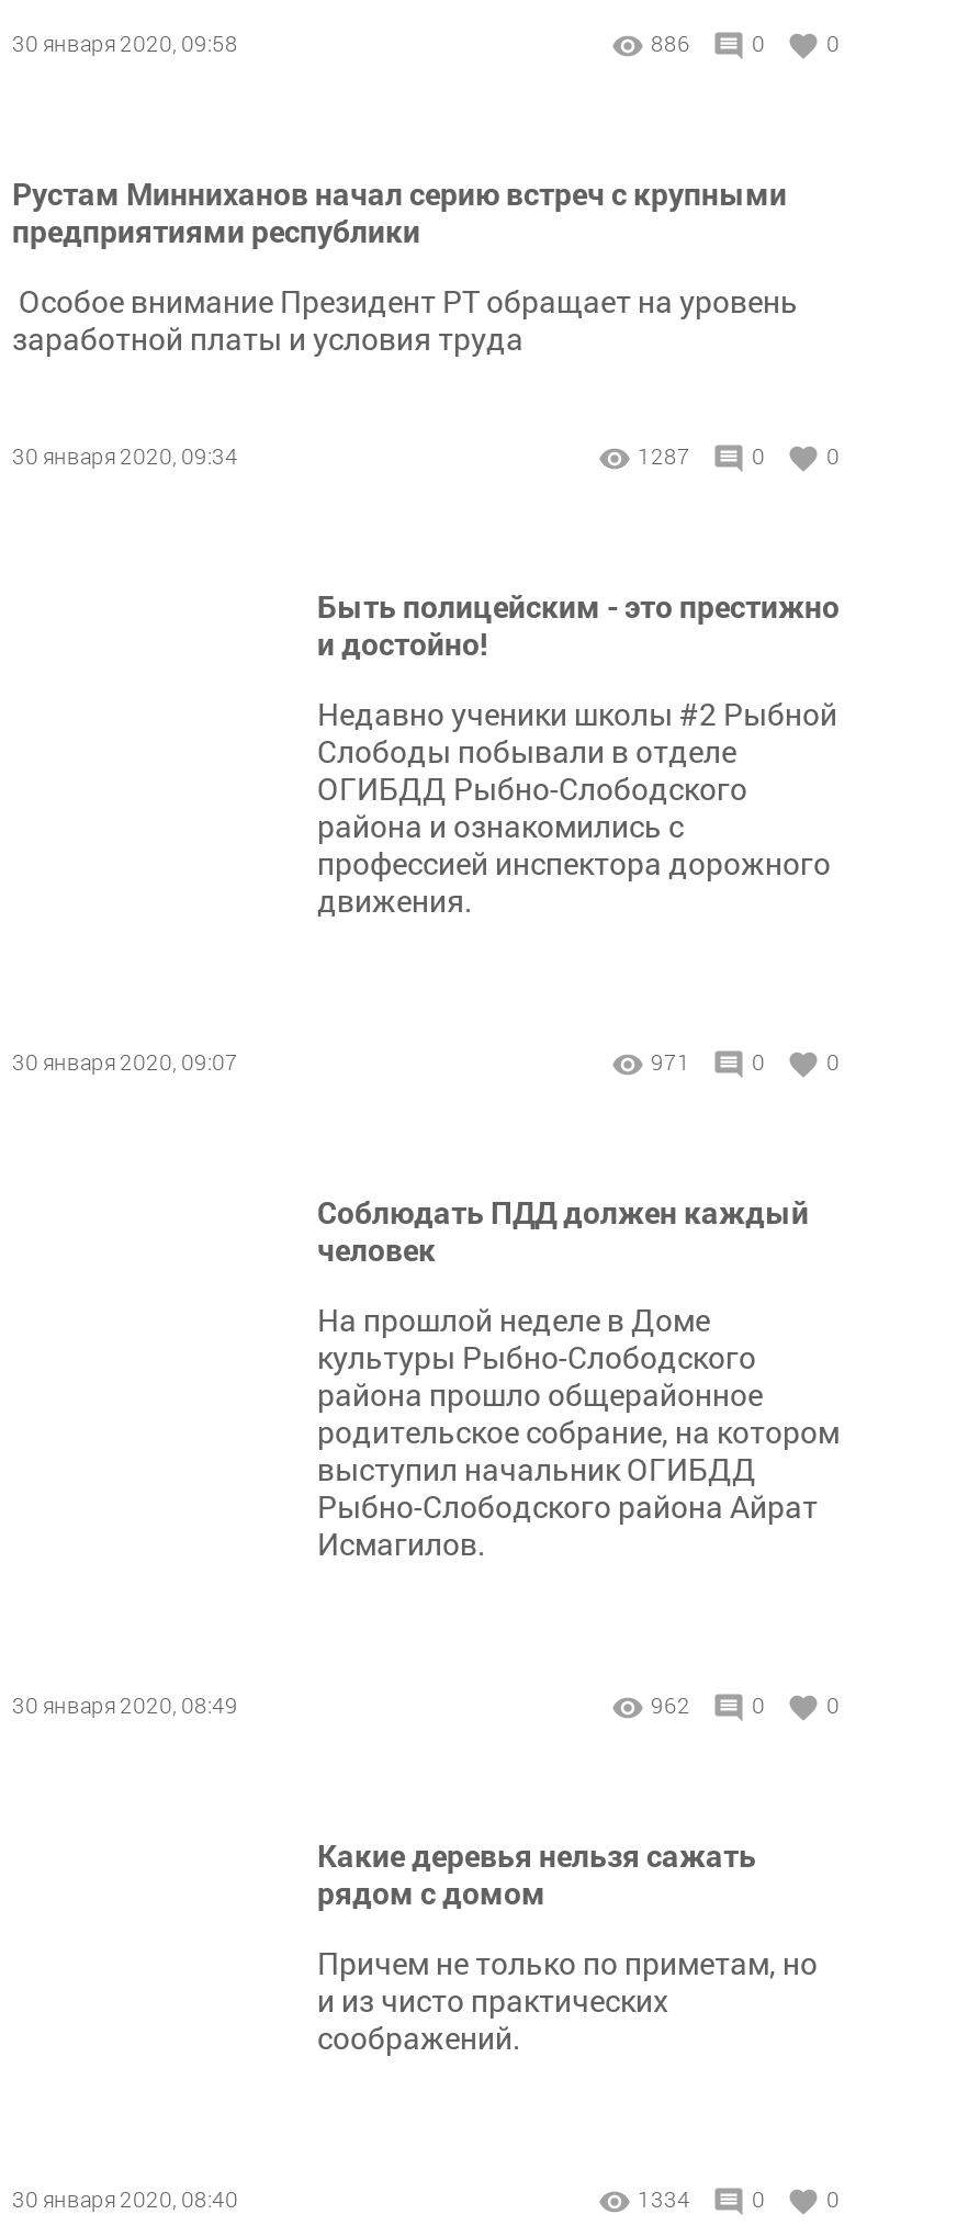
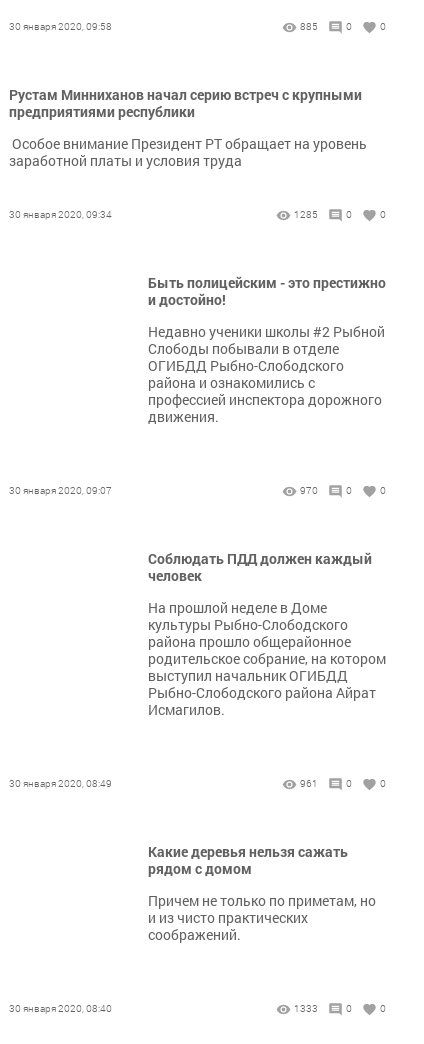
- 886
+ 885

- 1287
+ 1285

- 971
+ 970

- 962
+ 961

- 1334
+ 1333
